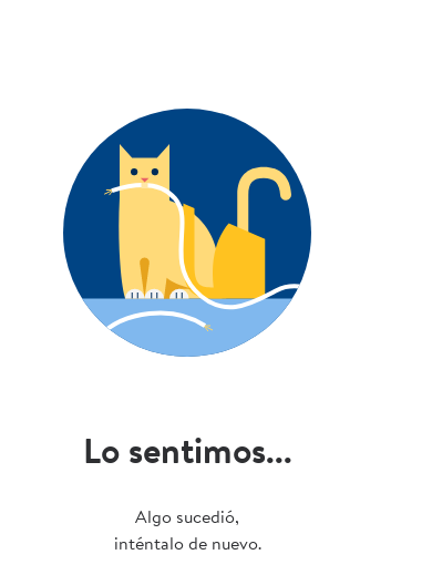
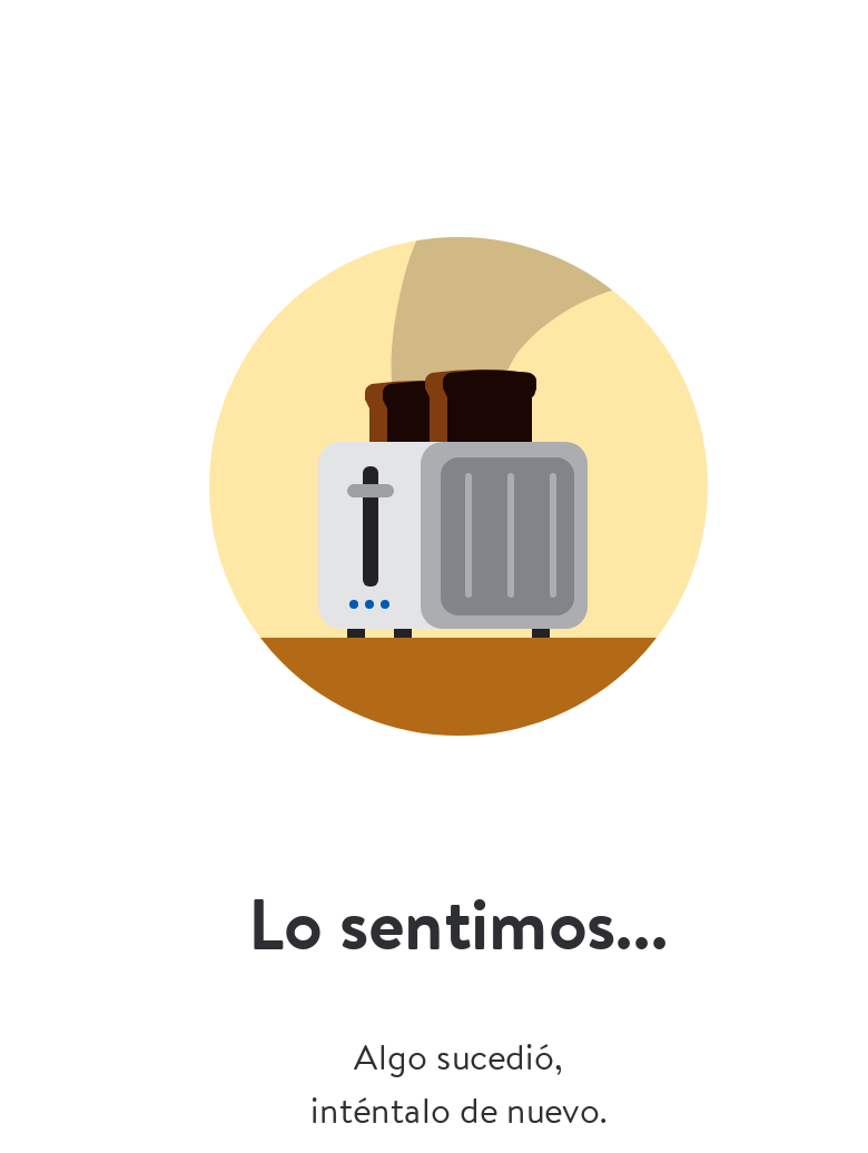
- [image]
+ [image]
